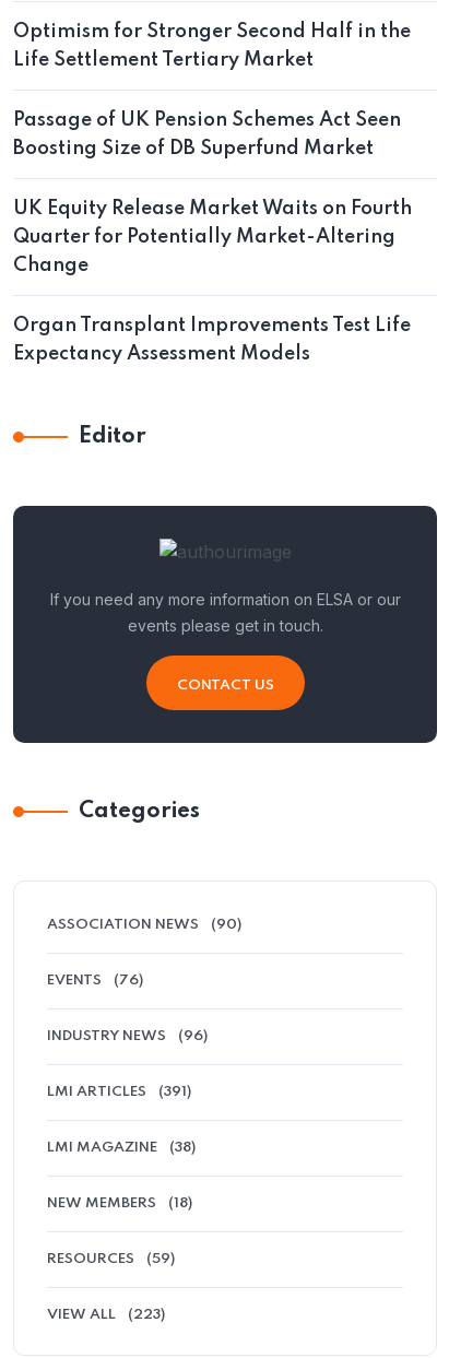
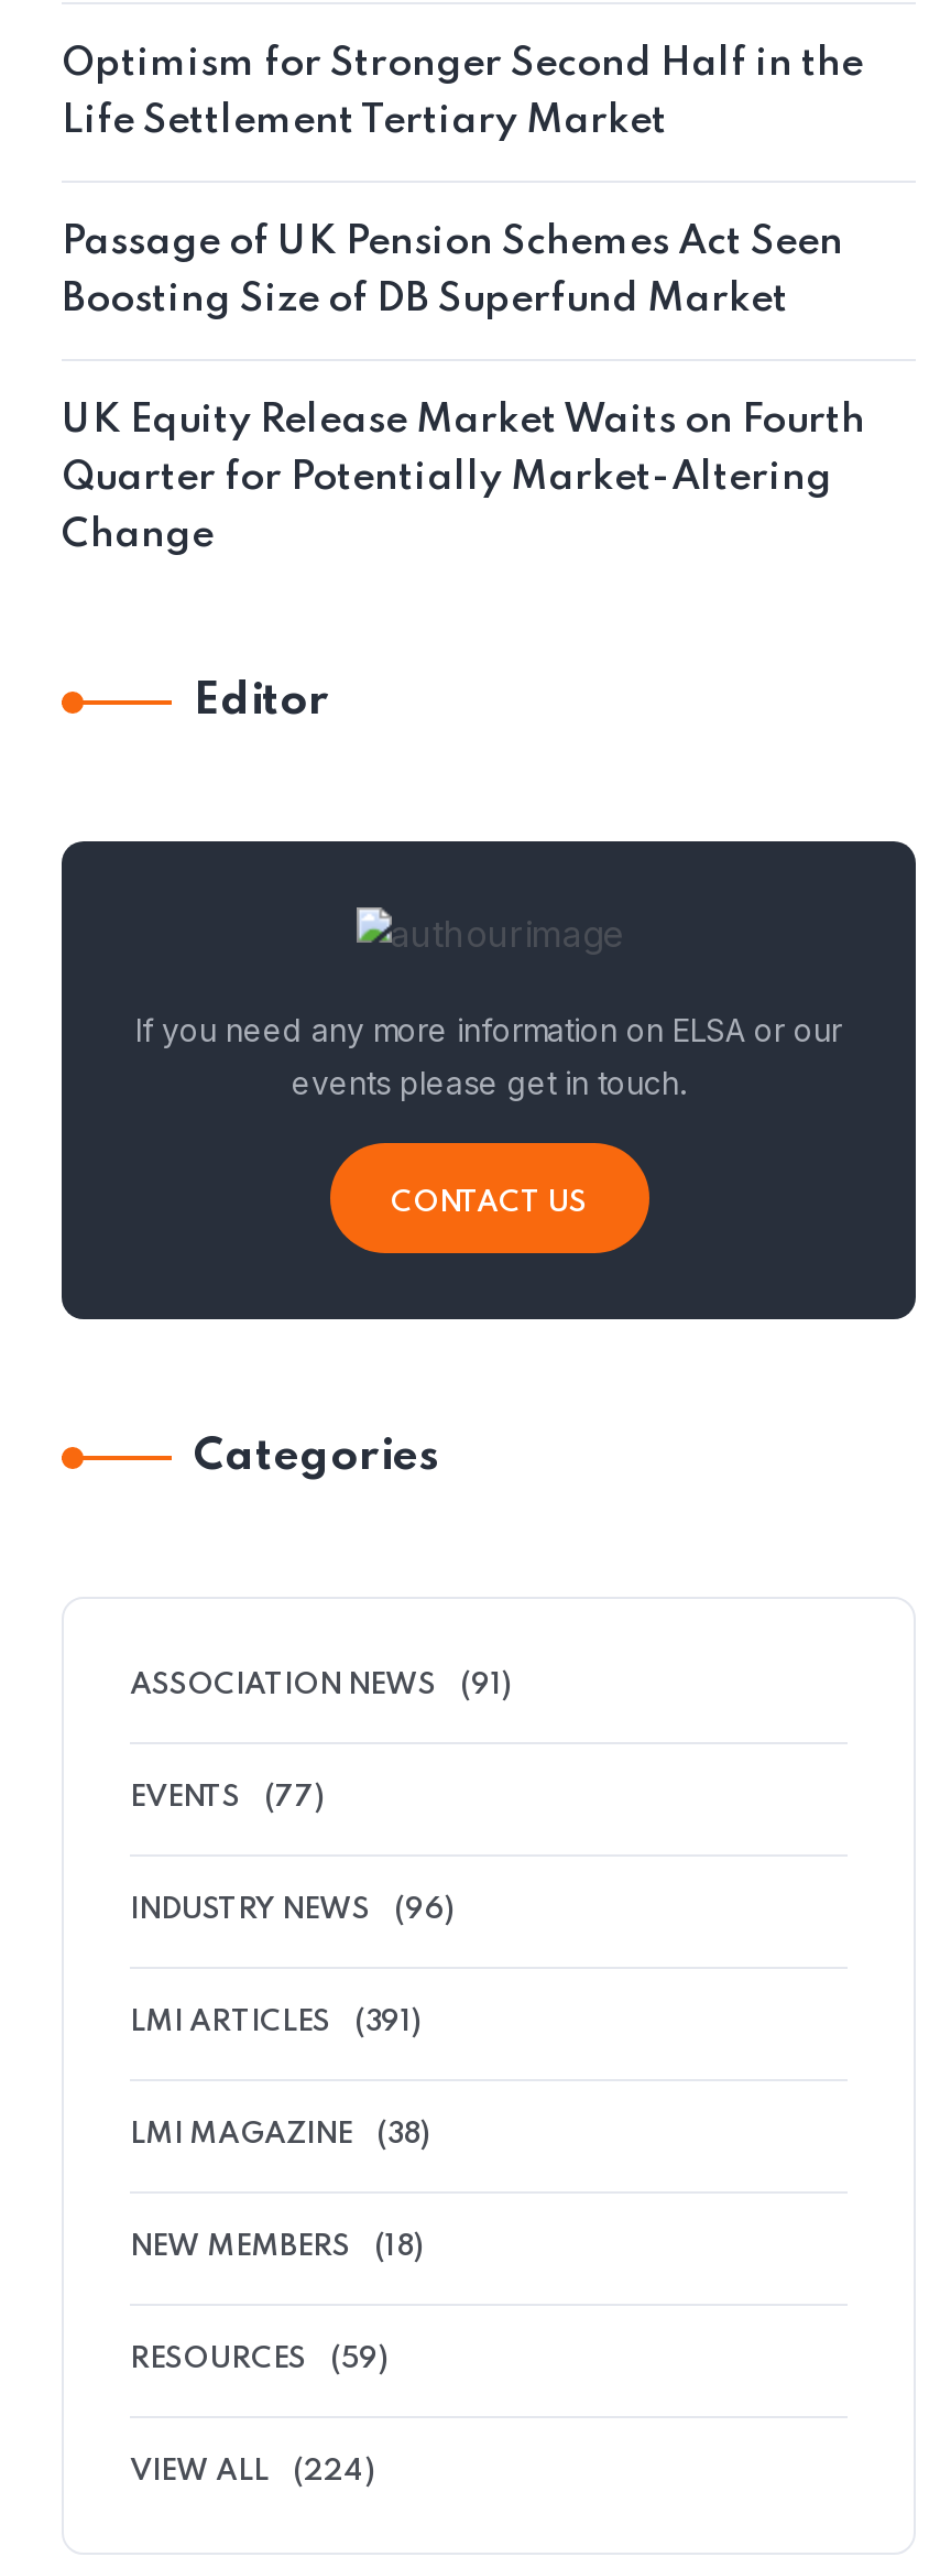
- Organ Transplant Improvements Test Life
- Expectancy Assessment Models

- ASSOCIATION NEWS (90)
+ ASSOCIATION NEWS (91)

- EVENTS (76)
+ EVENTS (77)

- VIEW ALL (223)
+ VIEW ALL (224)
